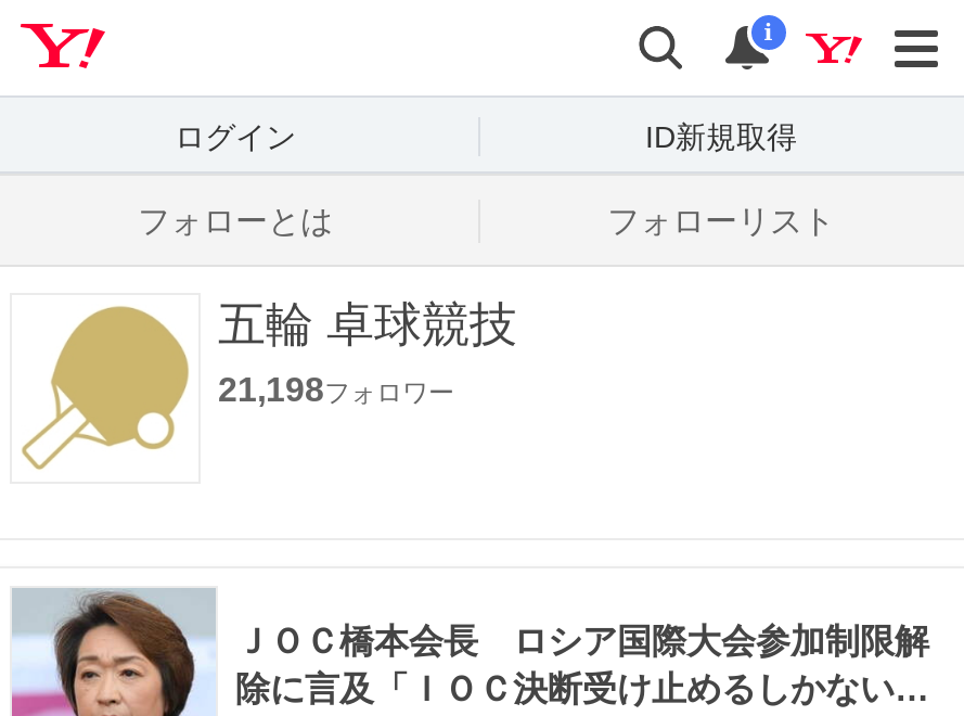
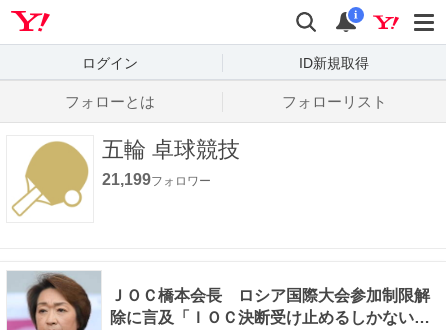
- 21,198フォロワー
+ 21,199フォロワー
